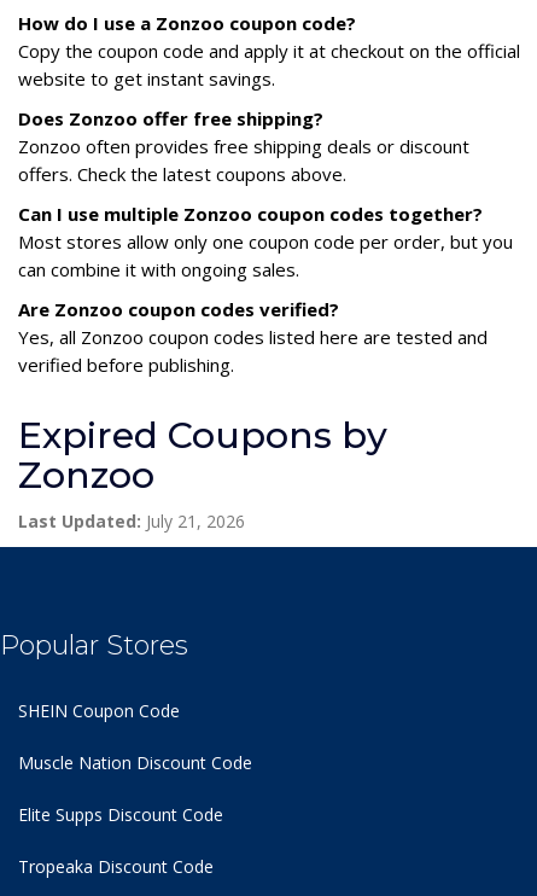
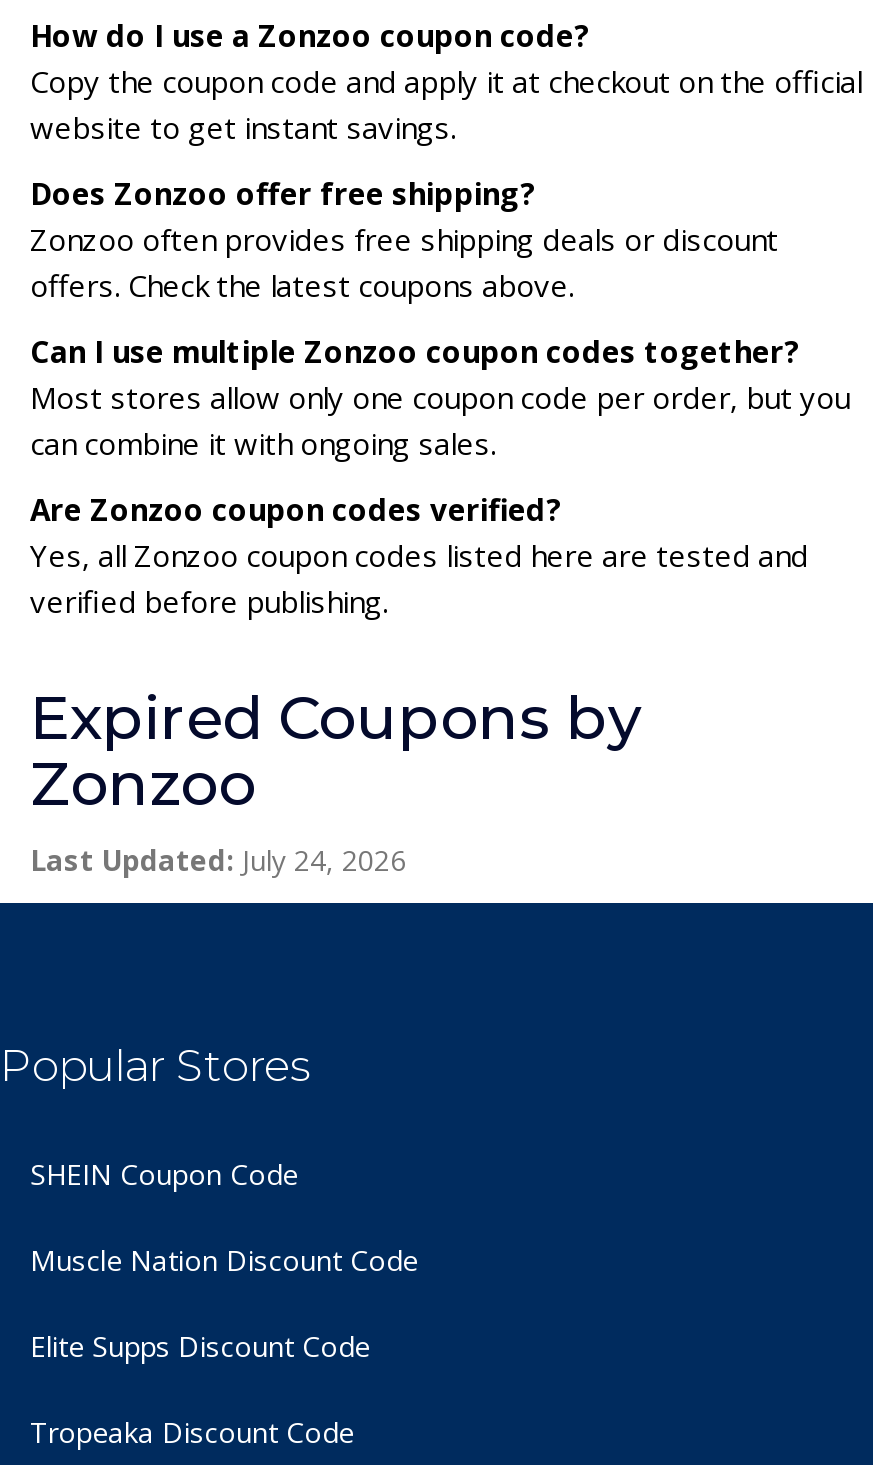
- Last Updated: July 21, 2026
+ Last Updated: July 24, 2026
